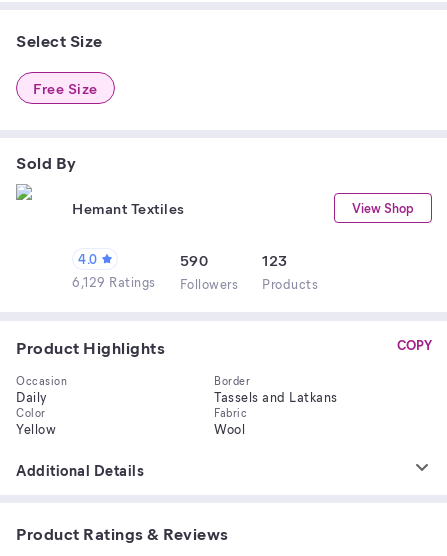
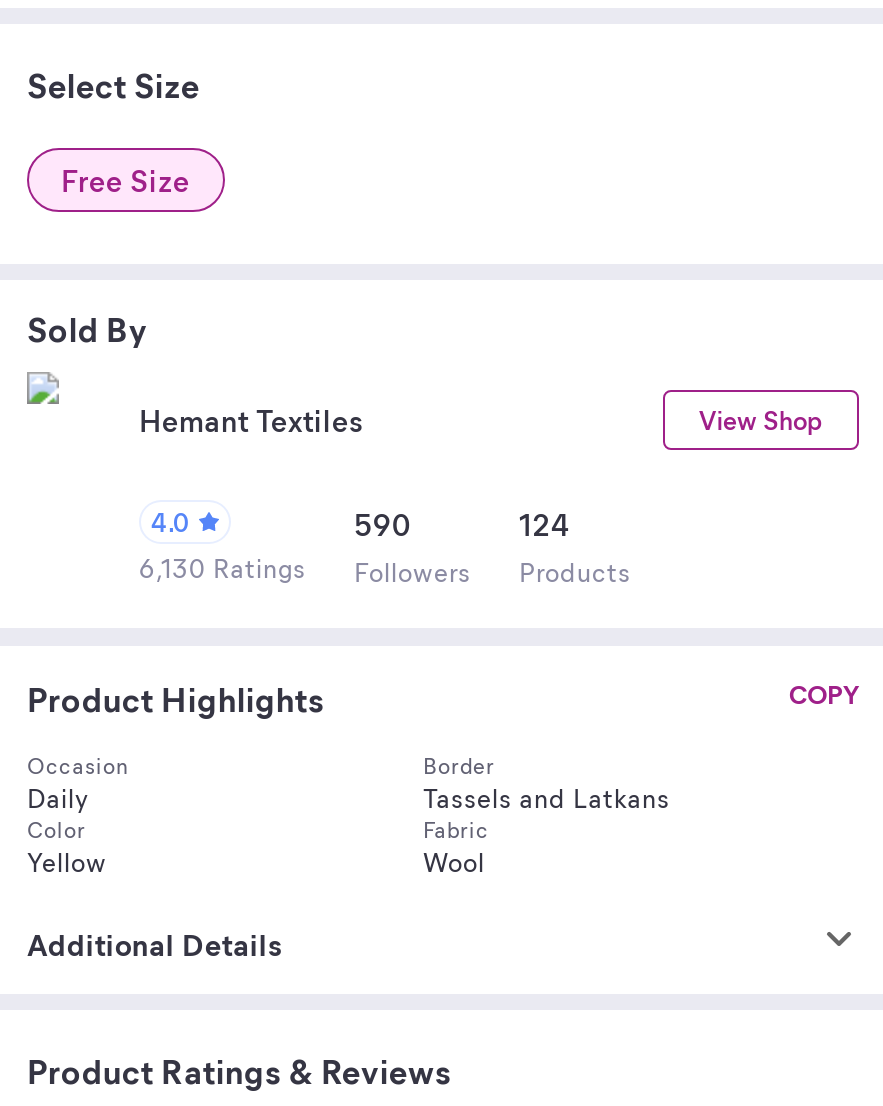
- 123
+ 124

- 6,129 Ratings Followers Products
+ 6,130 Ratings Followers Products
